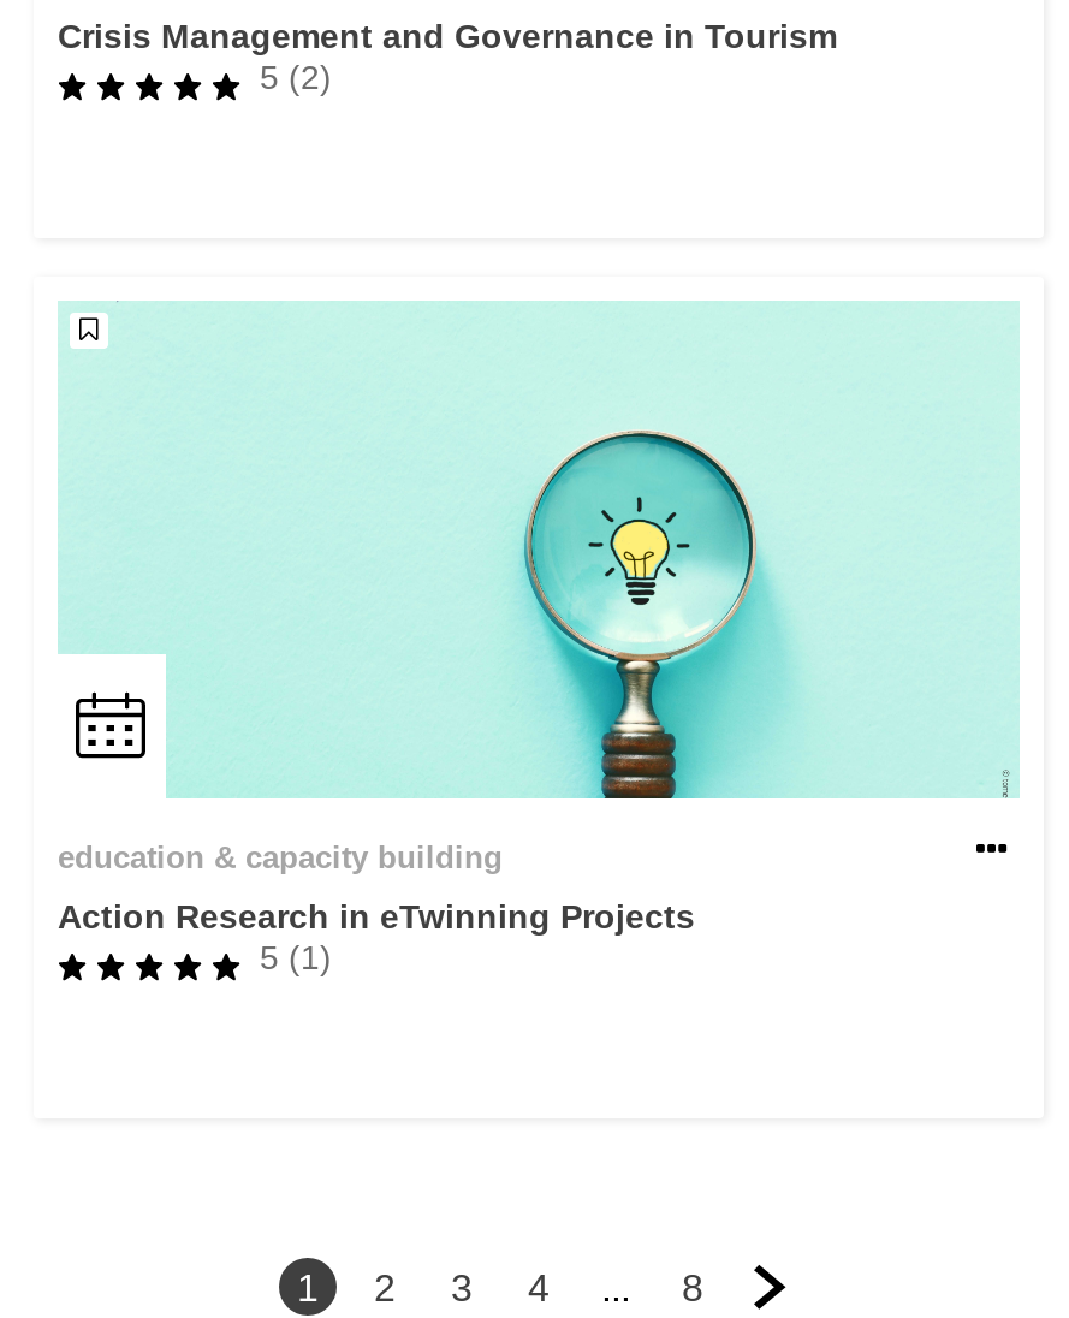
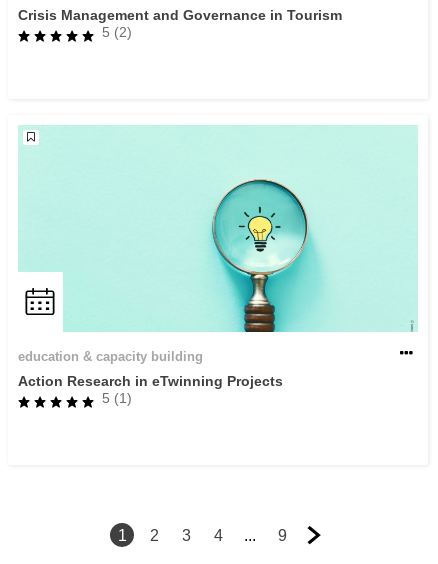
- 8
+ 9
